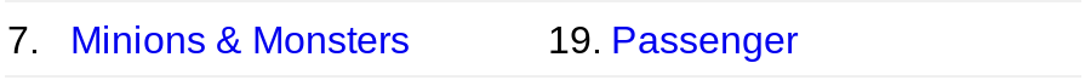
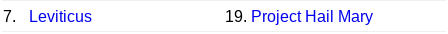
- Minions & Monsters
- 19. Passenger
+ Leviticus
+ 19. Project Hail Mary
